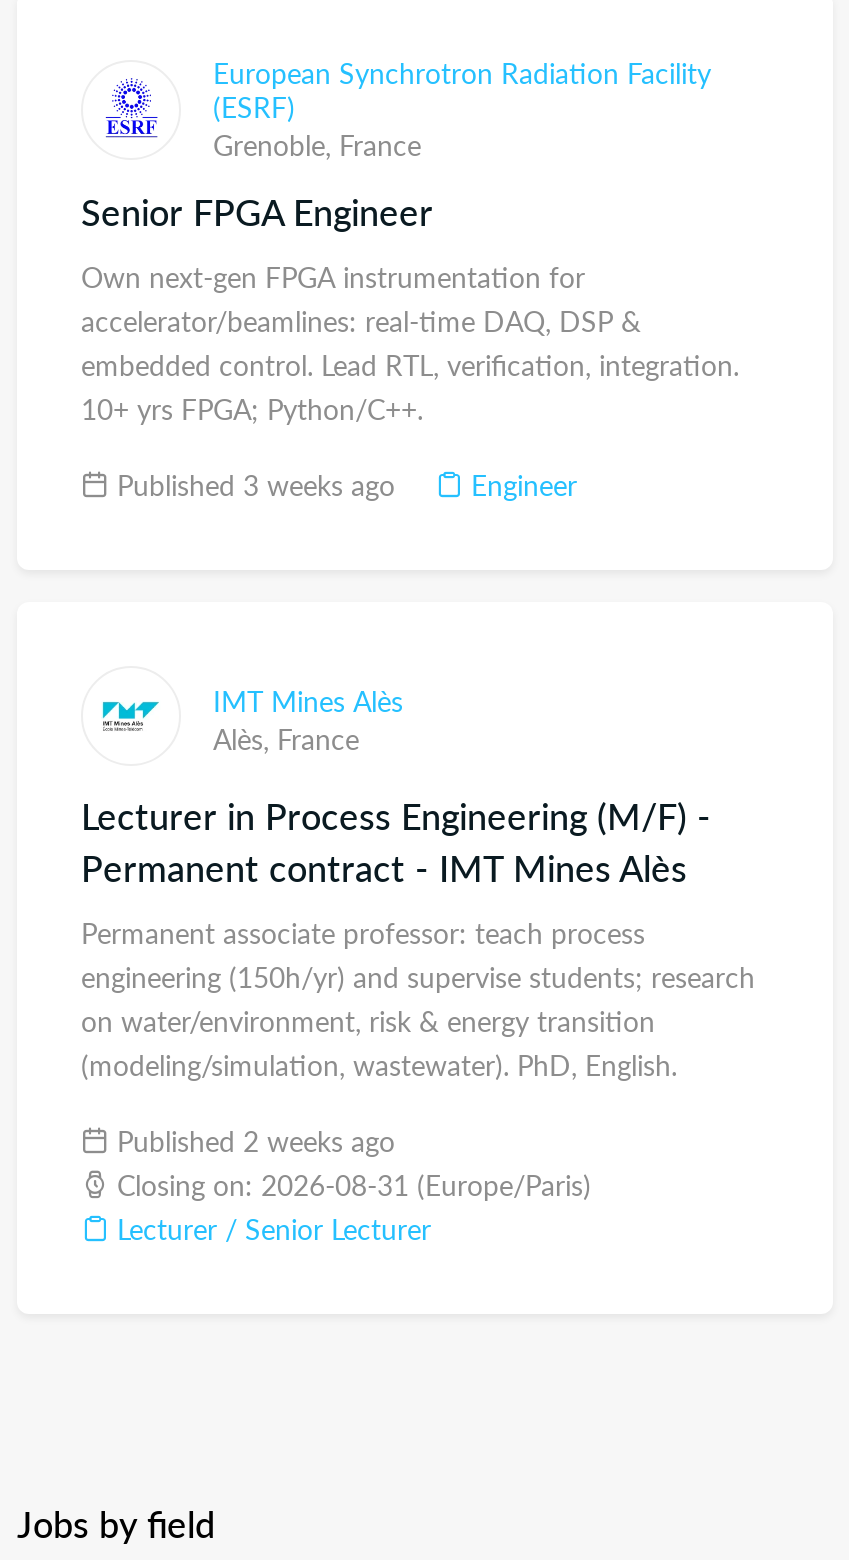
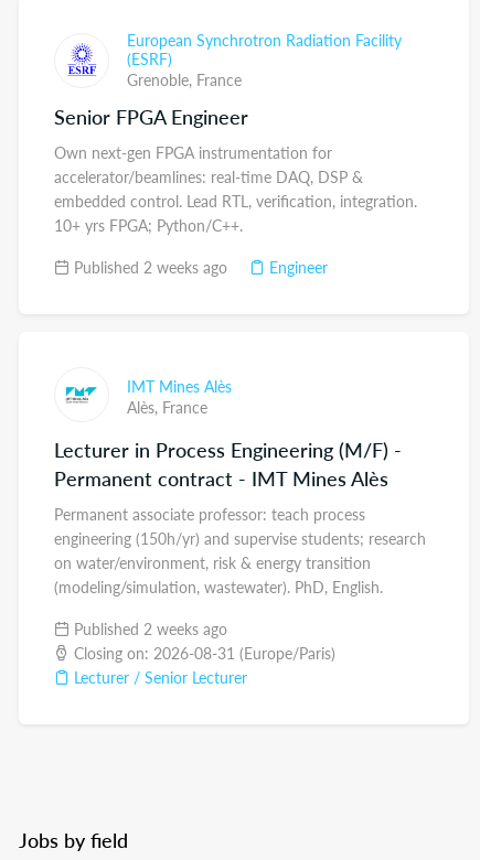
- Published 3 weeks ago
+ Published 2 weeks ago
